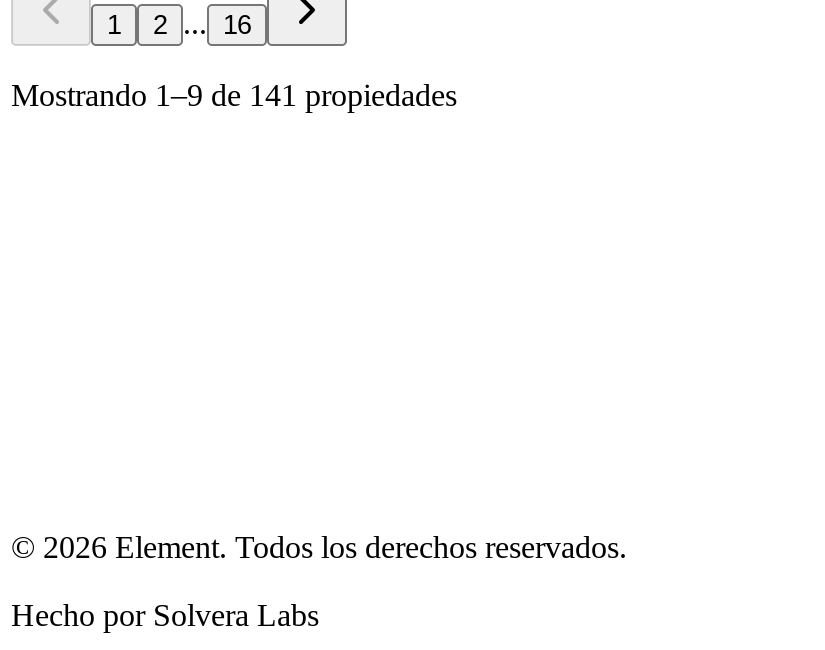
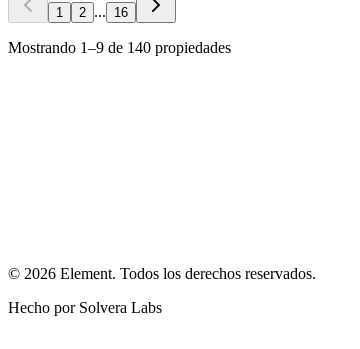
- Mostrando 1 –9 de 141 propiedades
+ Mostrando 1 –9 de 140 propiedades
